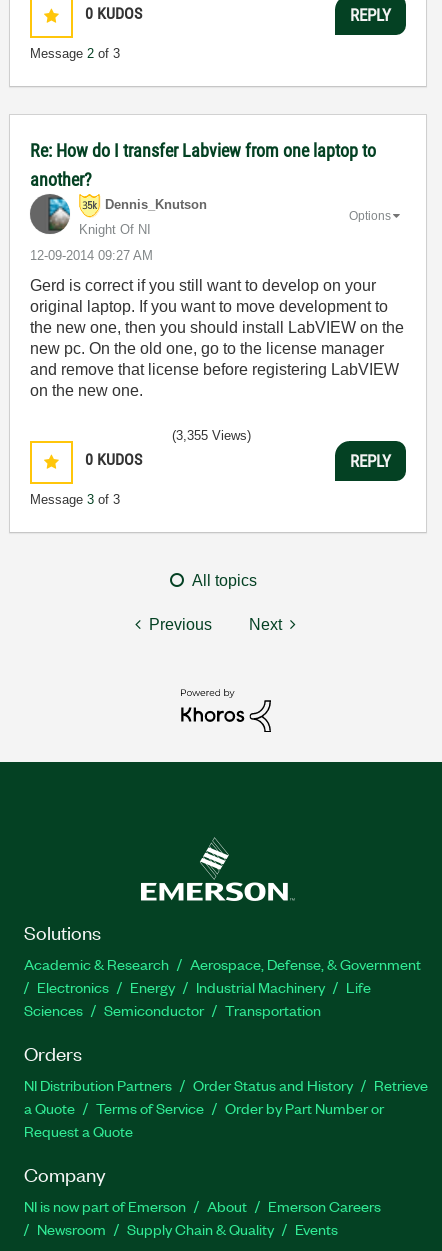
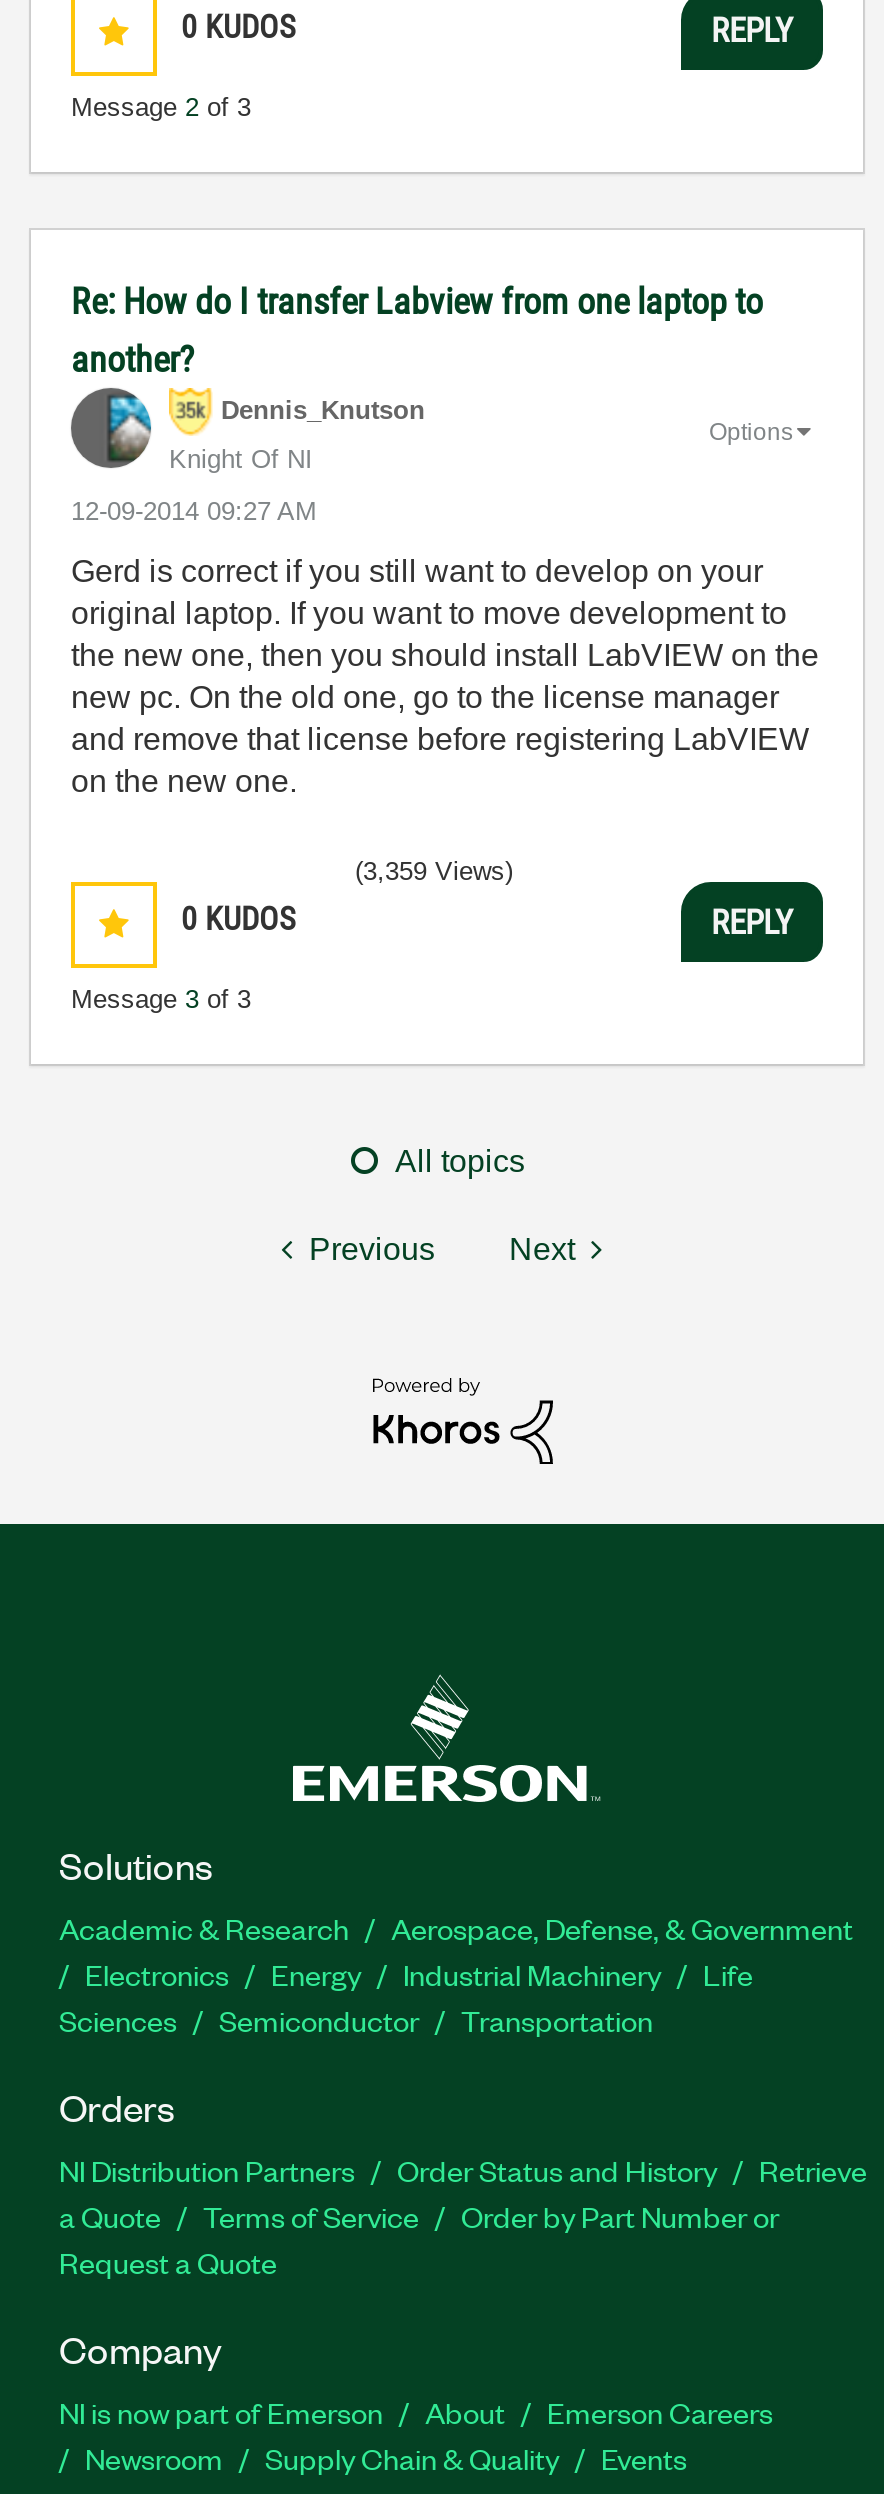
- (3,355 Views)
+ (3,359 Views)
